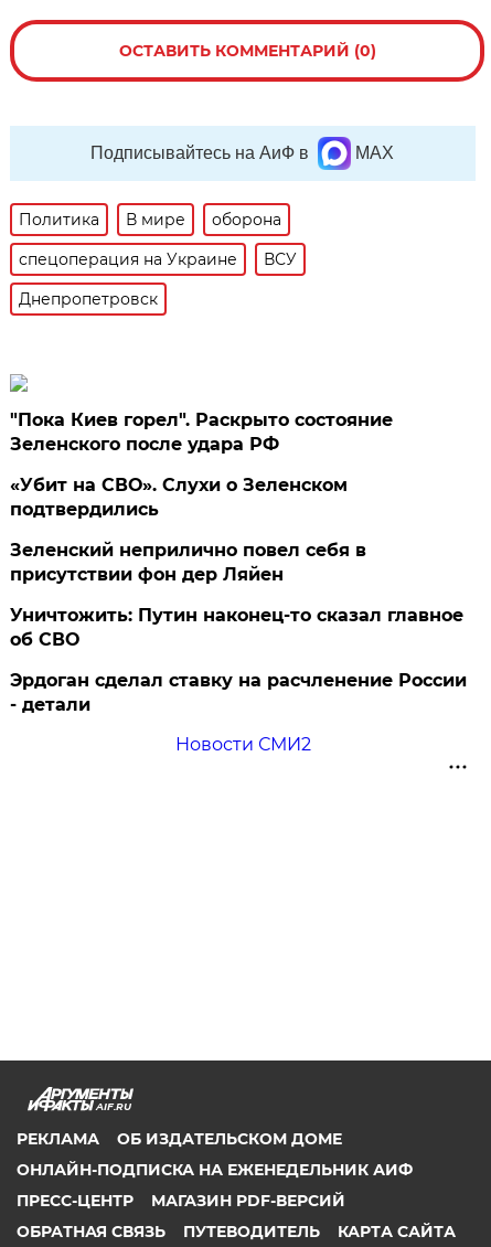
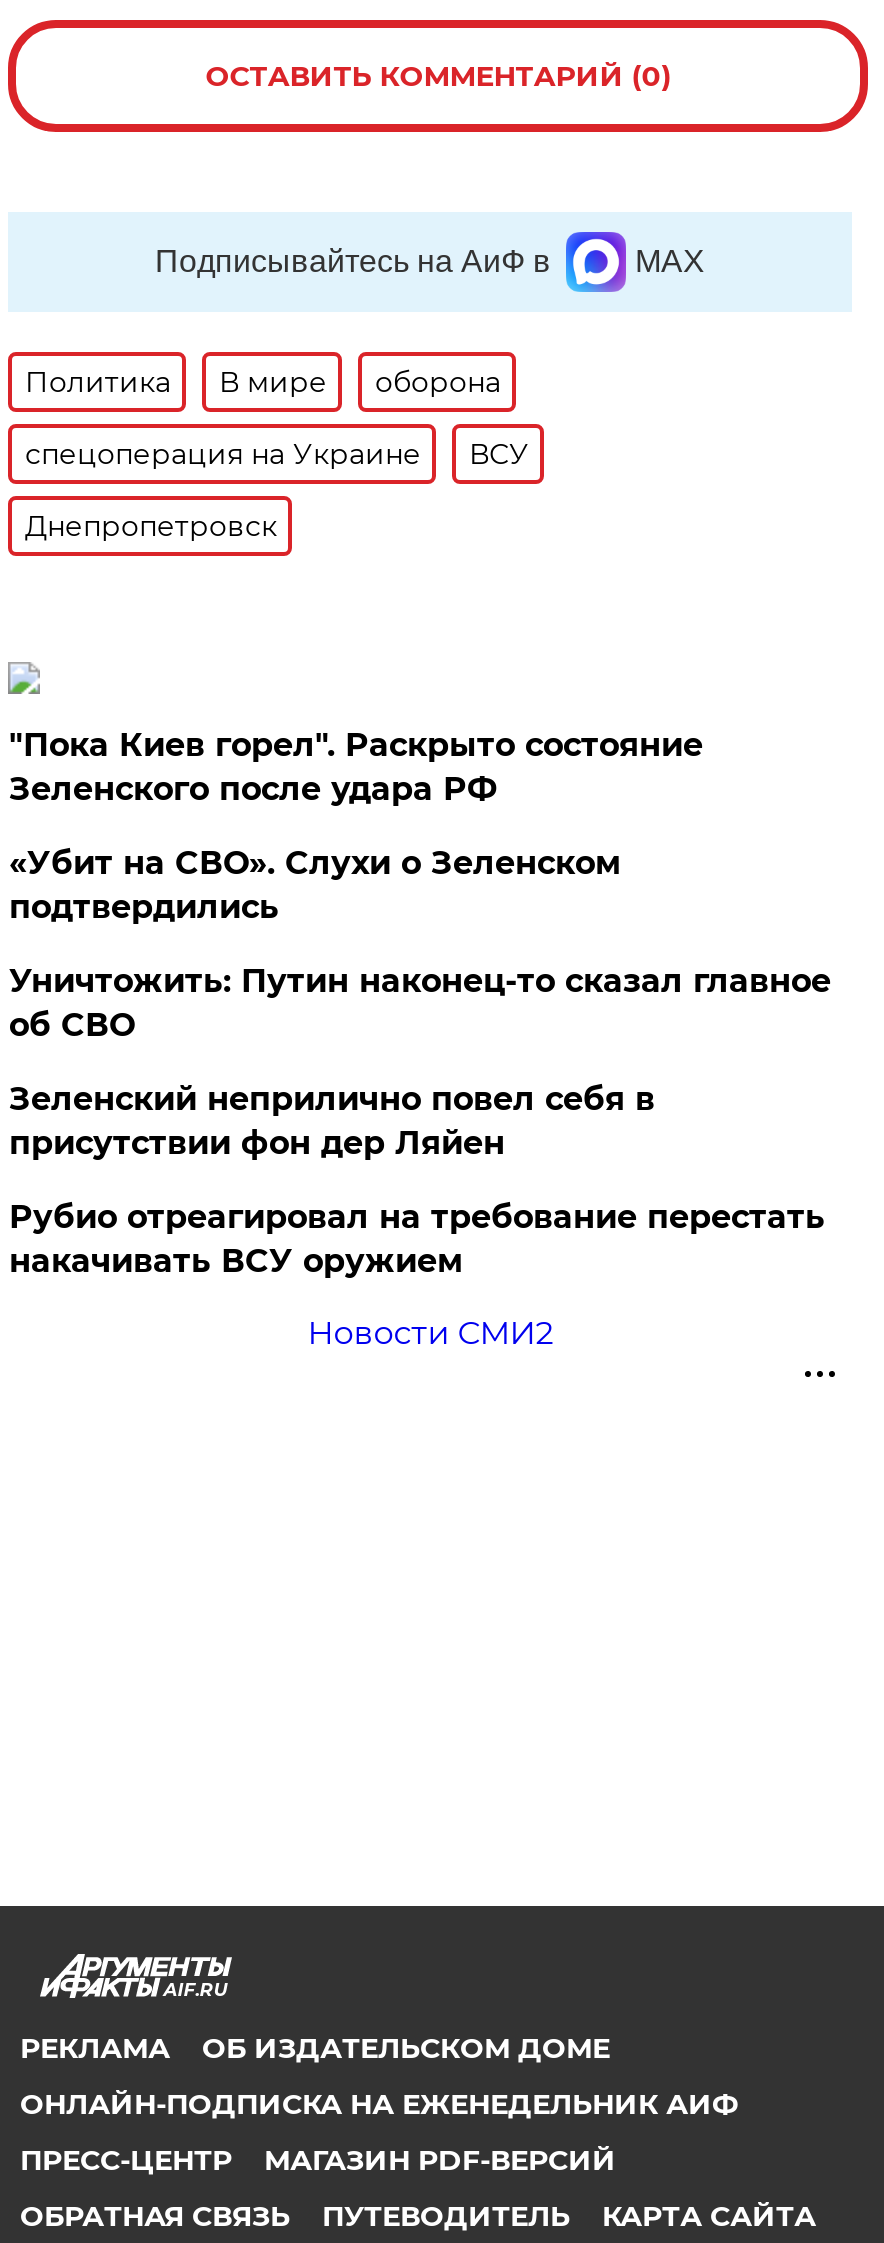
moved down: Зеленский неприлично повел cебя в | присутствии фон дер Ляйен

moved up: Уничтожить: Путин наконец-то сказал главное | об СВО

- Эрдоган сделал ставку на расчленение России
- - детали
+ Рубио отреагировал на требование перестать
+ накачивать ВСУ оружием
